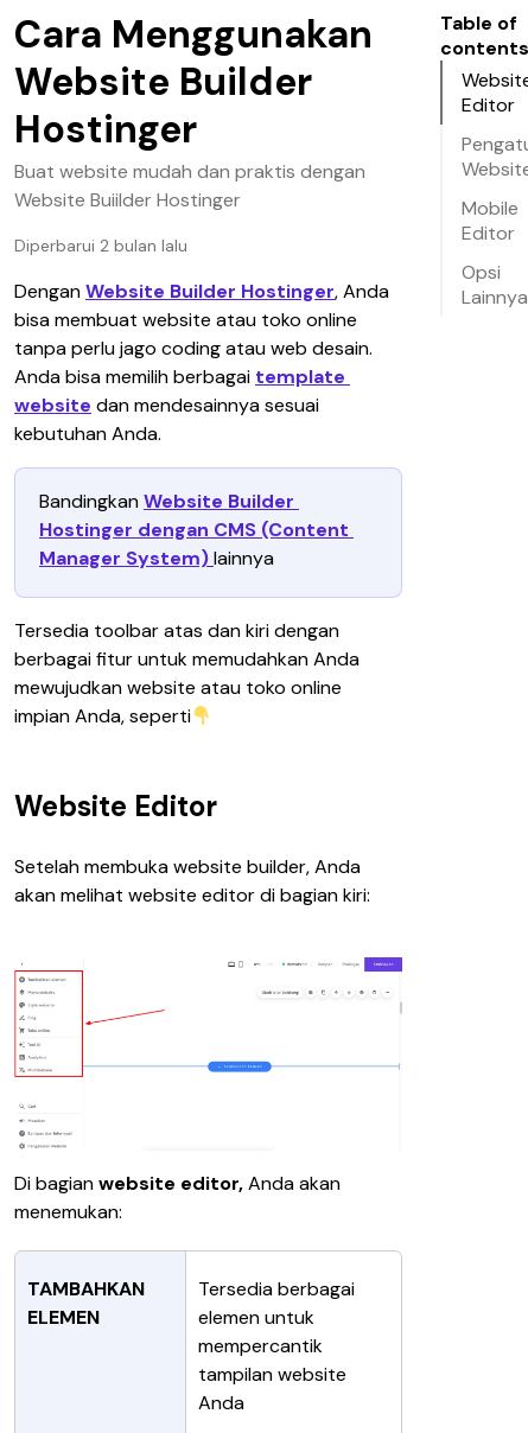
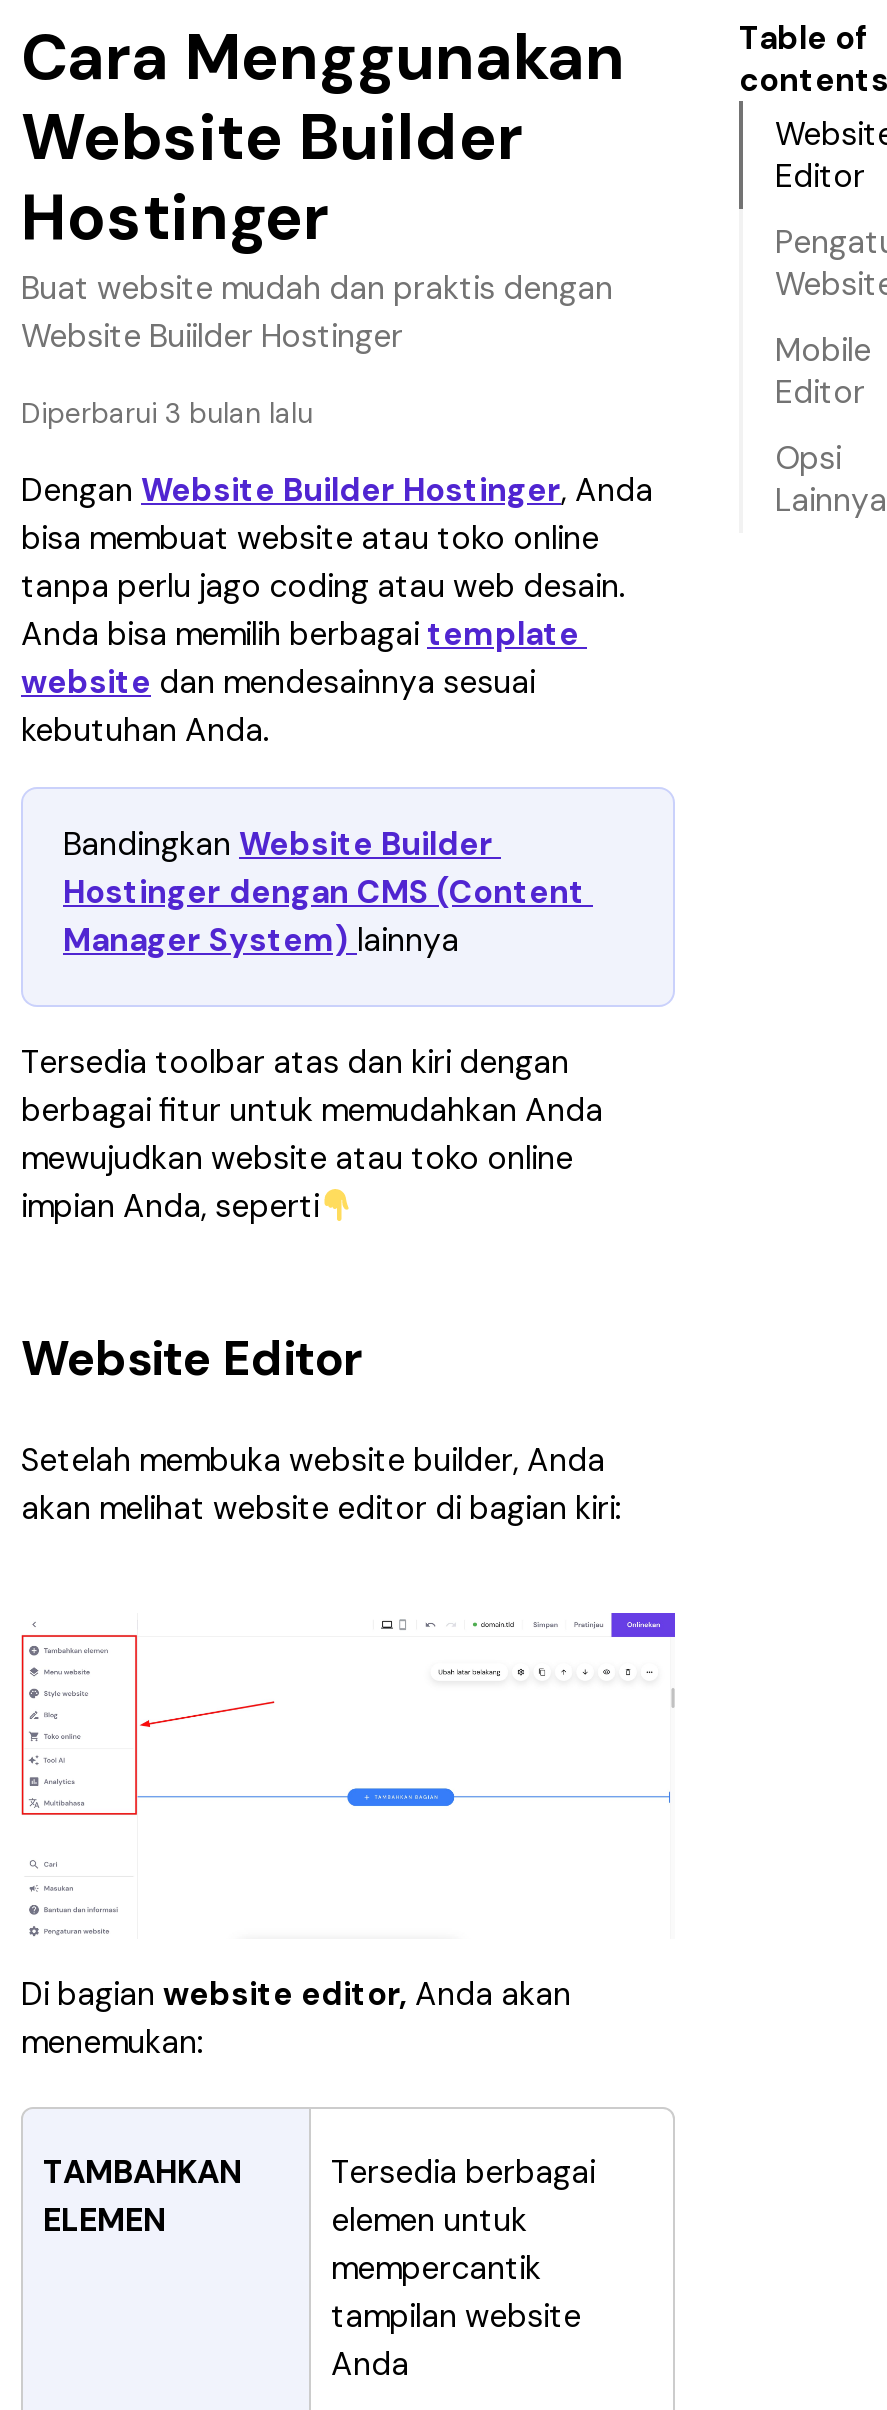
- Diperbarui 2 bulan lalu
+ Diperbarui 3 bulan lalu
